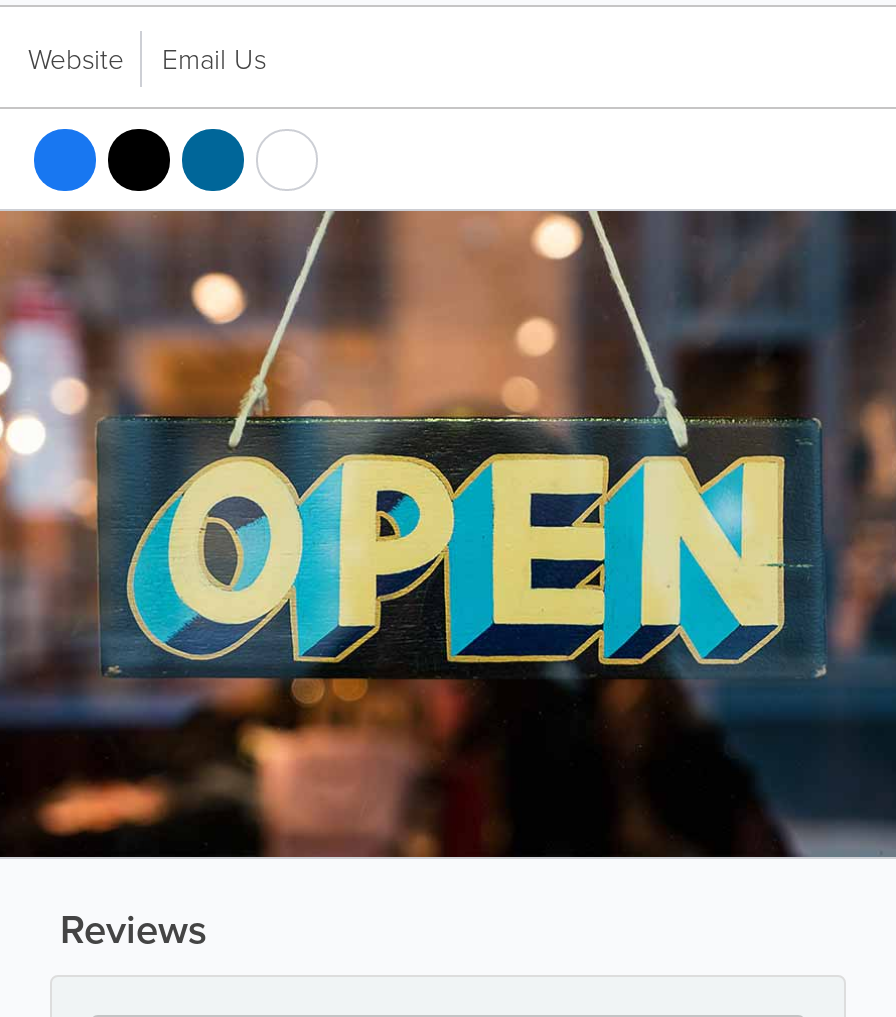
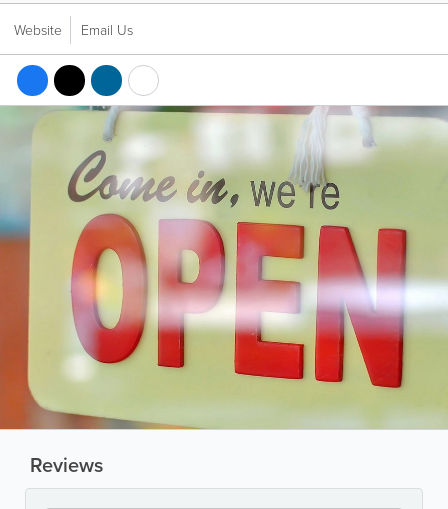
- [image]
+ [image]
